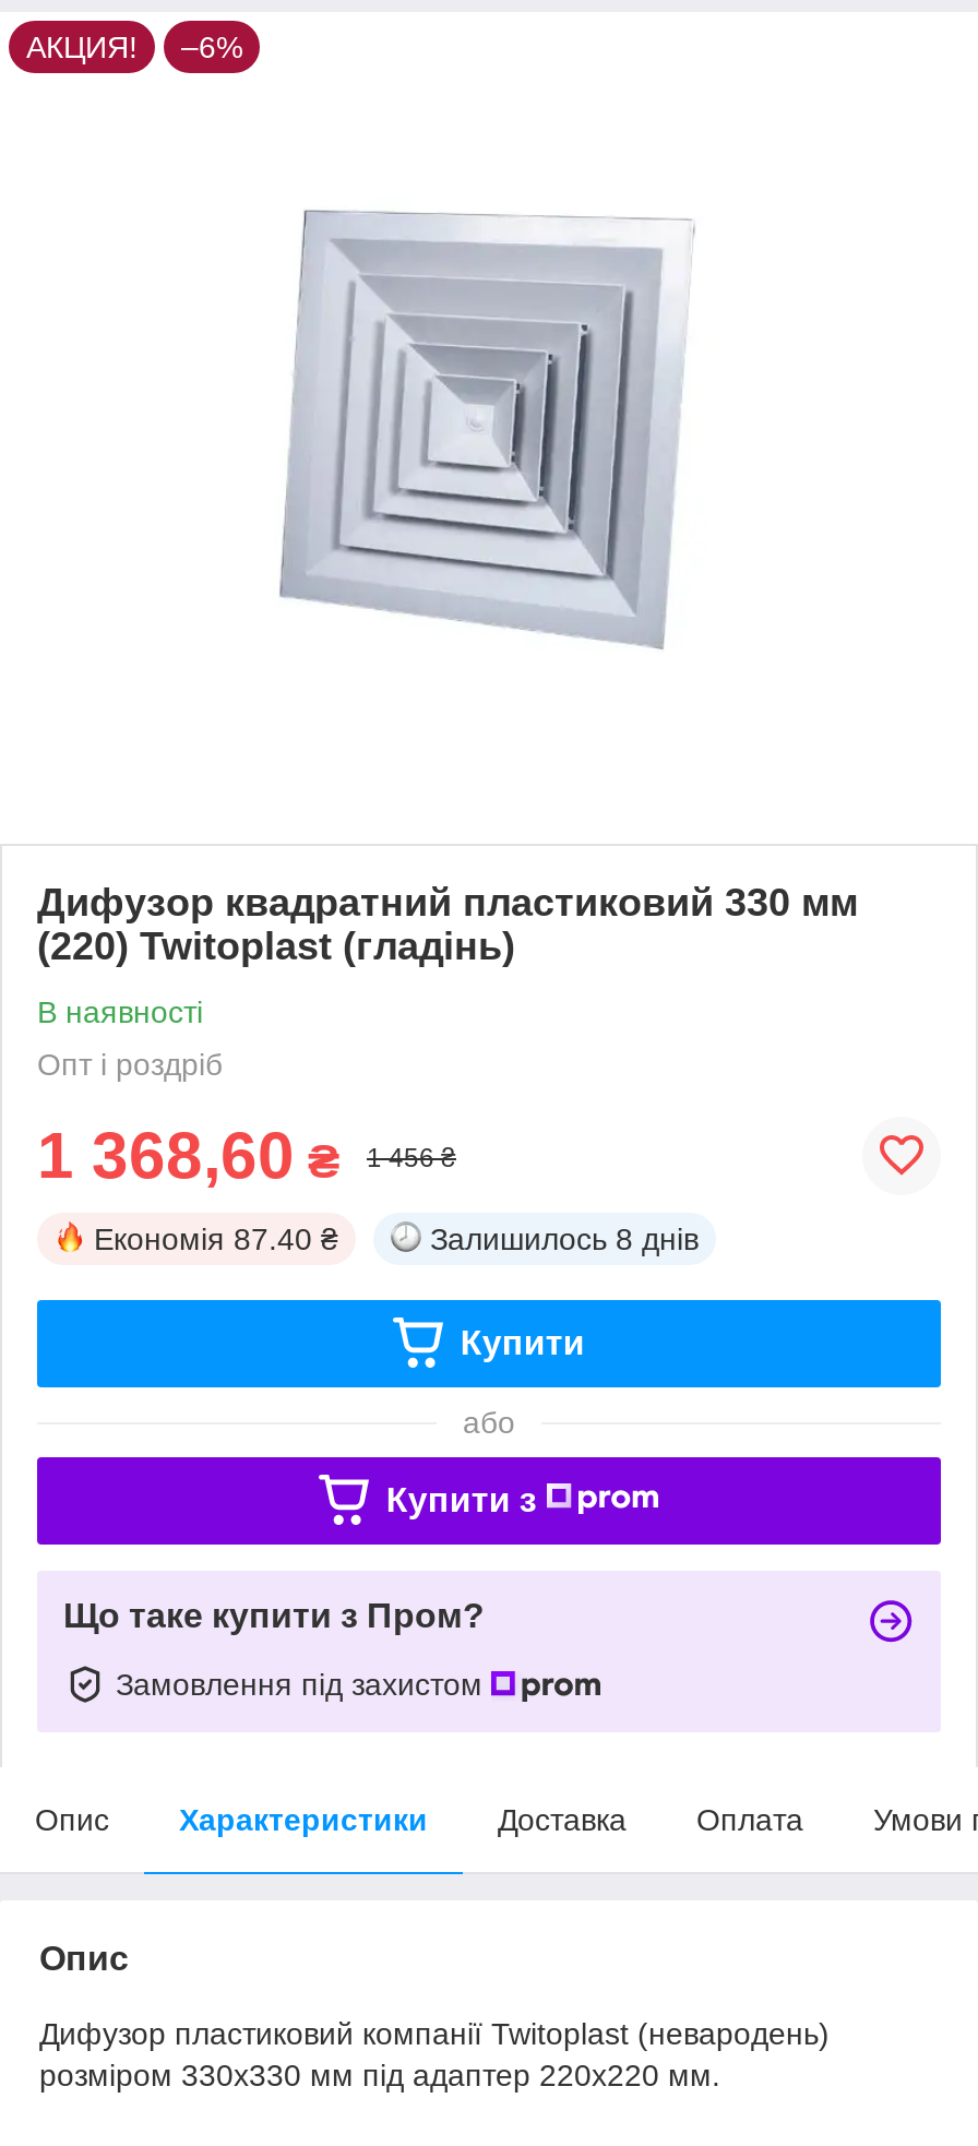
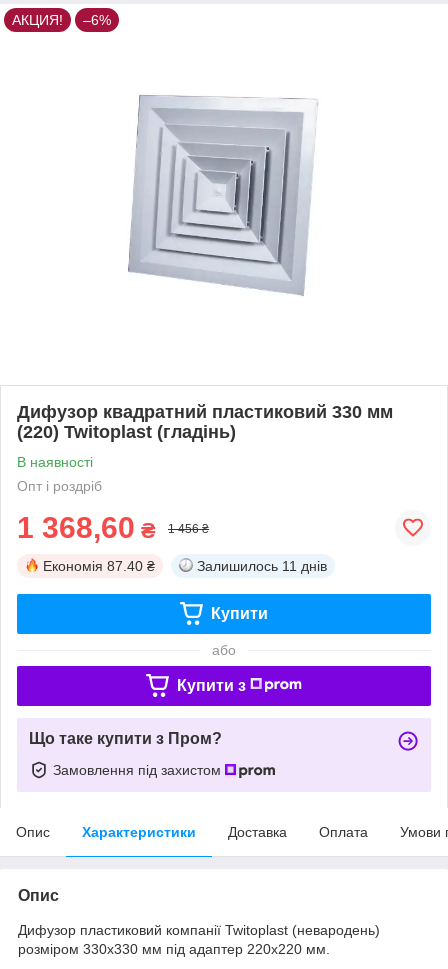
- Залишилось 8 днів
+ Залишилось 11 днів
